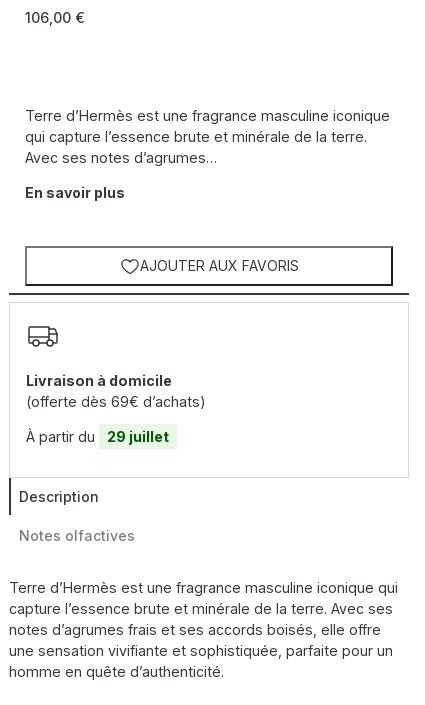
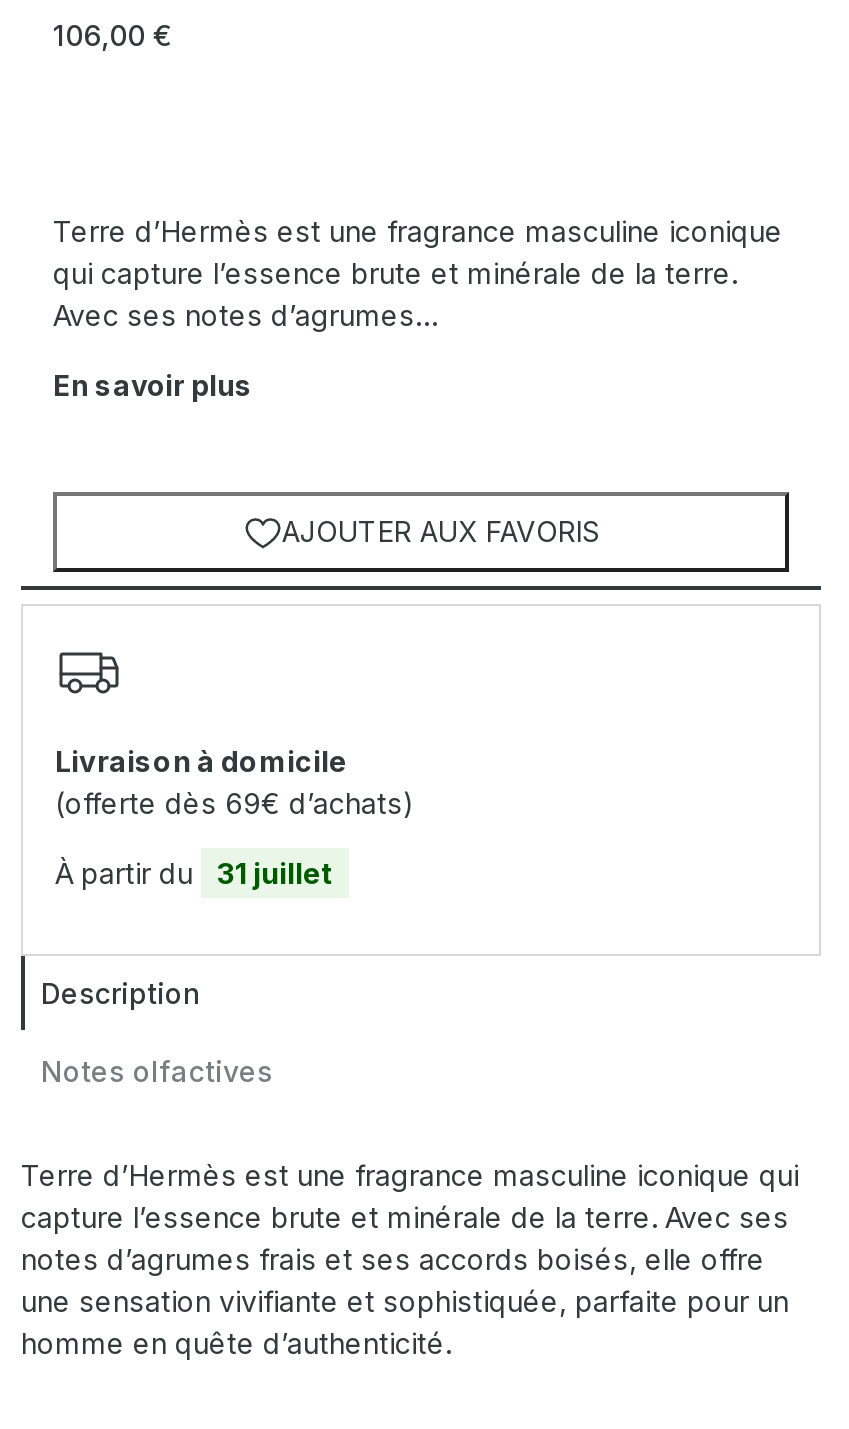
- À partir du 29 juillet
+ À partir du 31 juillet
